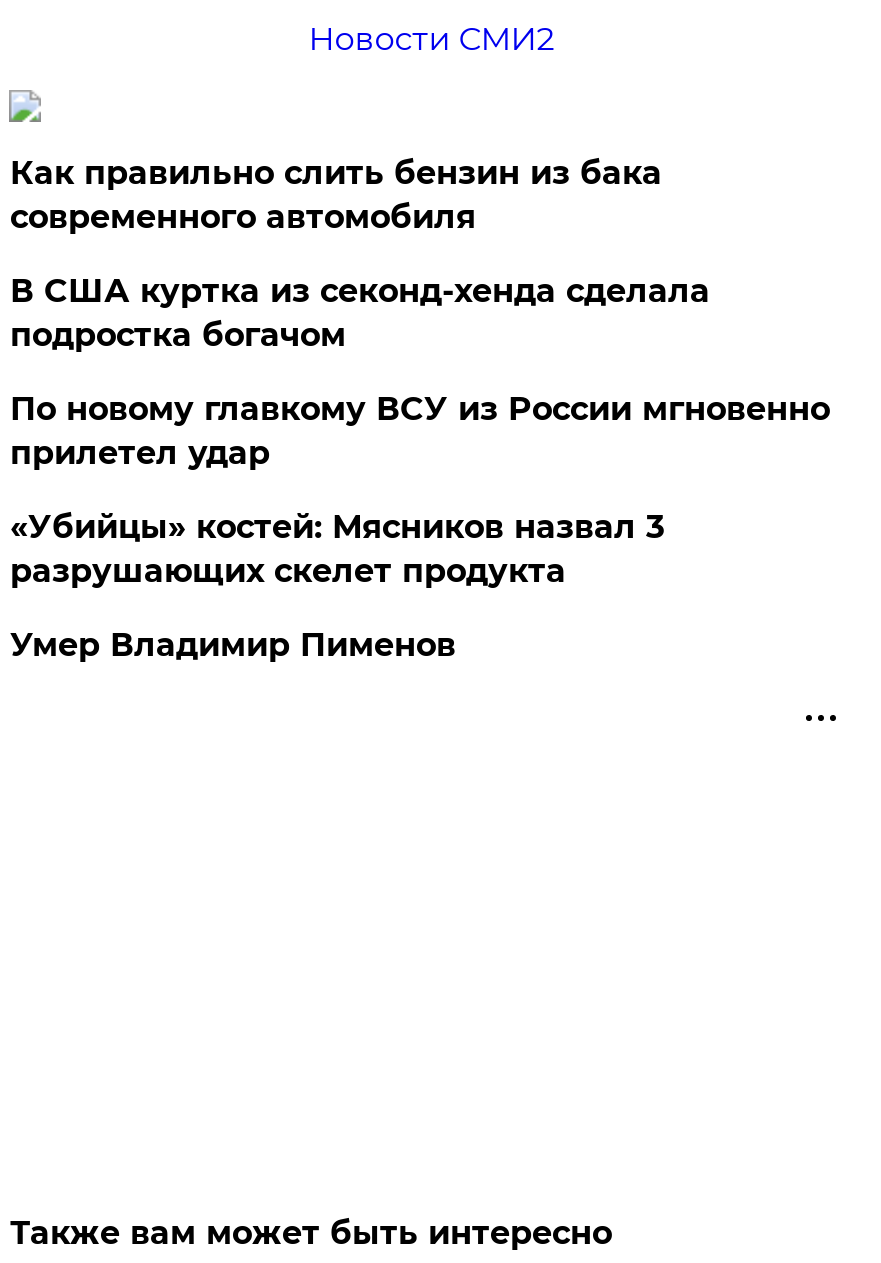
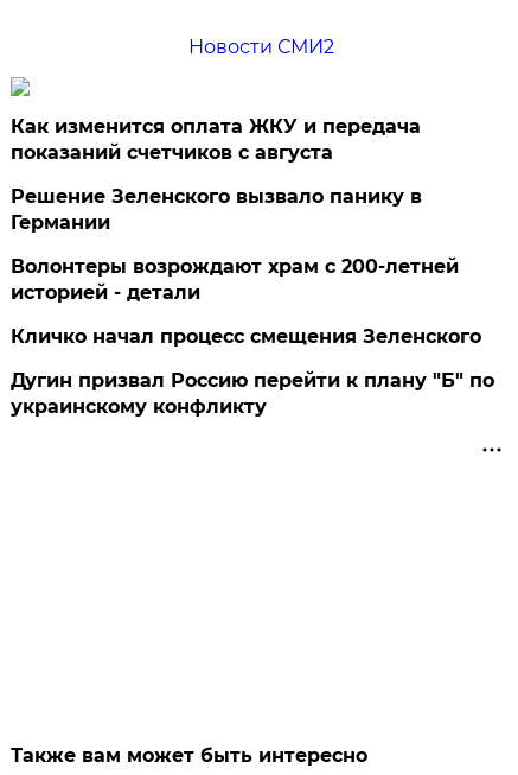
- Как правильно слить бензин из бака
- современного автомобиля
+ Как изменится оплата ЖКУ и передача
+ показаний счетчиков с августа

- В США куртка из секонд-хенда сделала
- подростка богачом
+ Решение Зеленского вызвало панику в
+ Германии

- По новому главкому ВСУ из России мгновенно
- прилетел удар
+ Волонтеры возрождают храм с 200-летней
+ историей - детали

- «Убийцы» костей: Мясников назвал 3
- разрушающих скелет продукта
+ Кличко начал процесс смещения Зеленского

- Умер Владимир Пименов
+ Дугин призвал Россию перейти к плану "Б" по
+ украинскому конфликту
